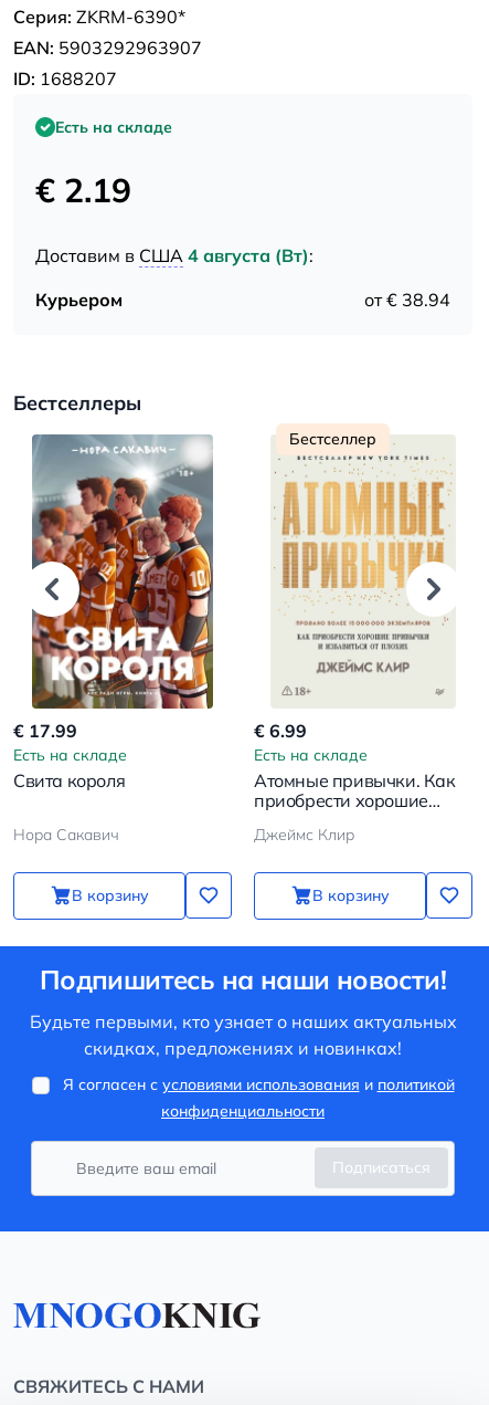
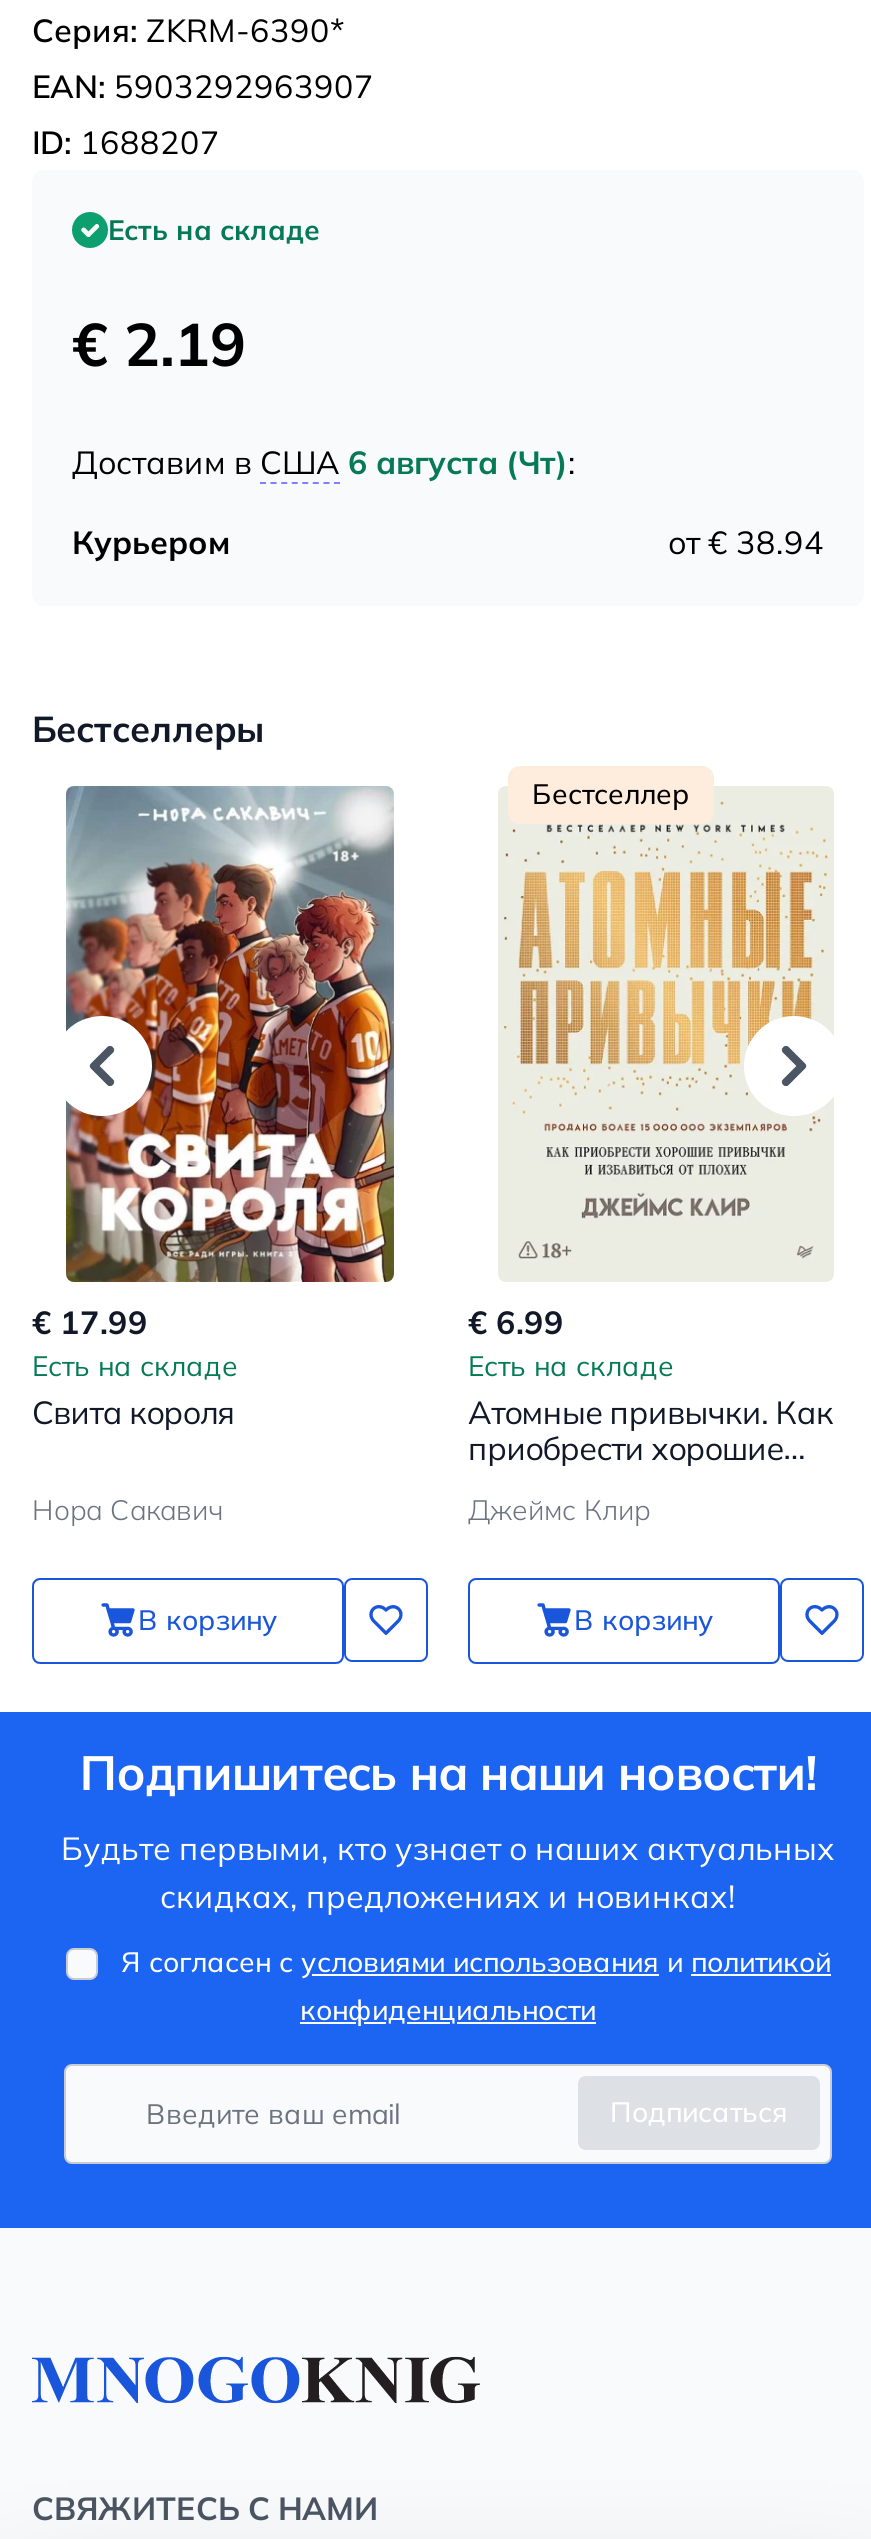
- Доставим в США 4 августа (Вт):
+ Доставим в США 6 августа (Чт):
